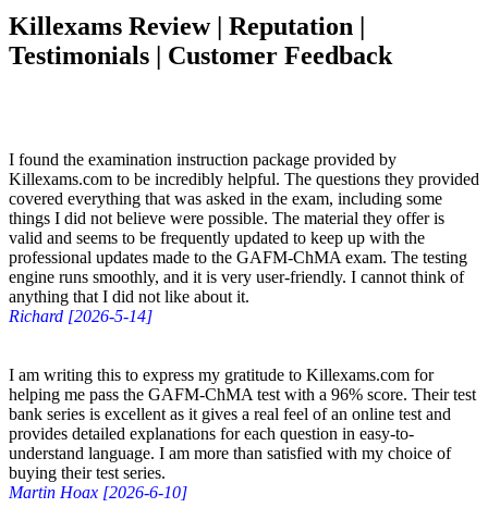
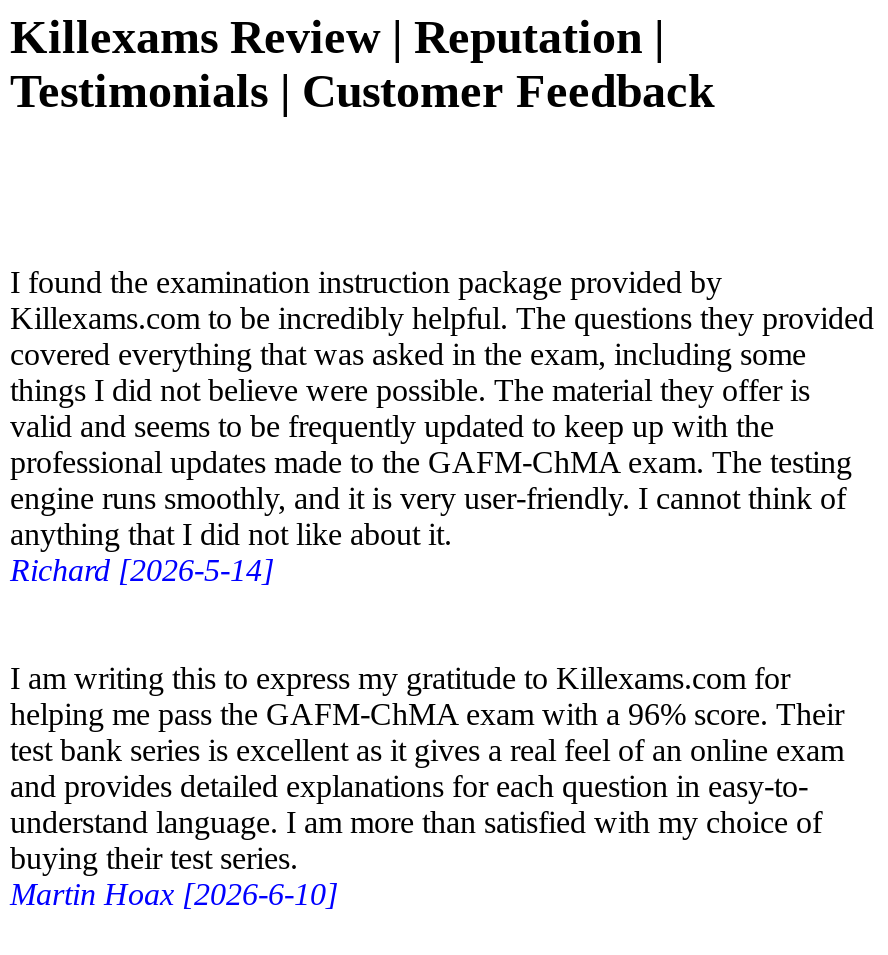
- helping me pass the GAFM-ChMA test with a 96% score. Their test
- bank series is excellent as it gives a real feel of an online test and
- provides detailed explanations for each question in easy-to-
+ helping me pass the GAFM-ChMA exam with a 96% score. Their
+ test bank series is excellent as it gives a real feel of an online exam
+ and provides detailed explanations for each question in easy-to-
